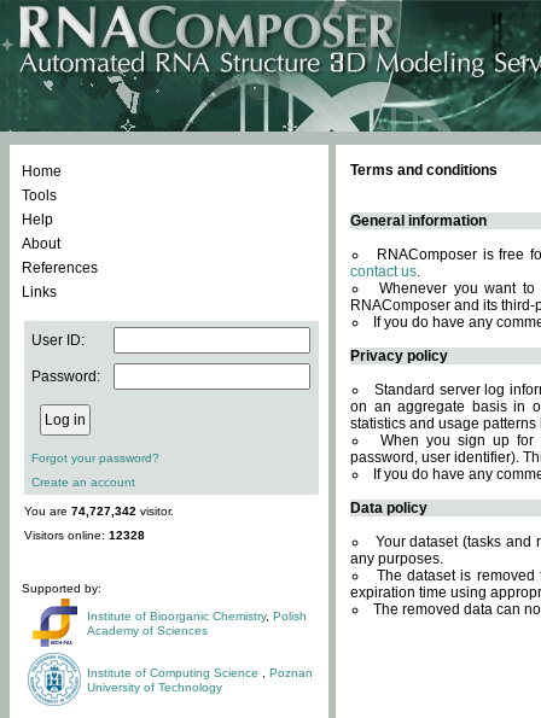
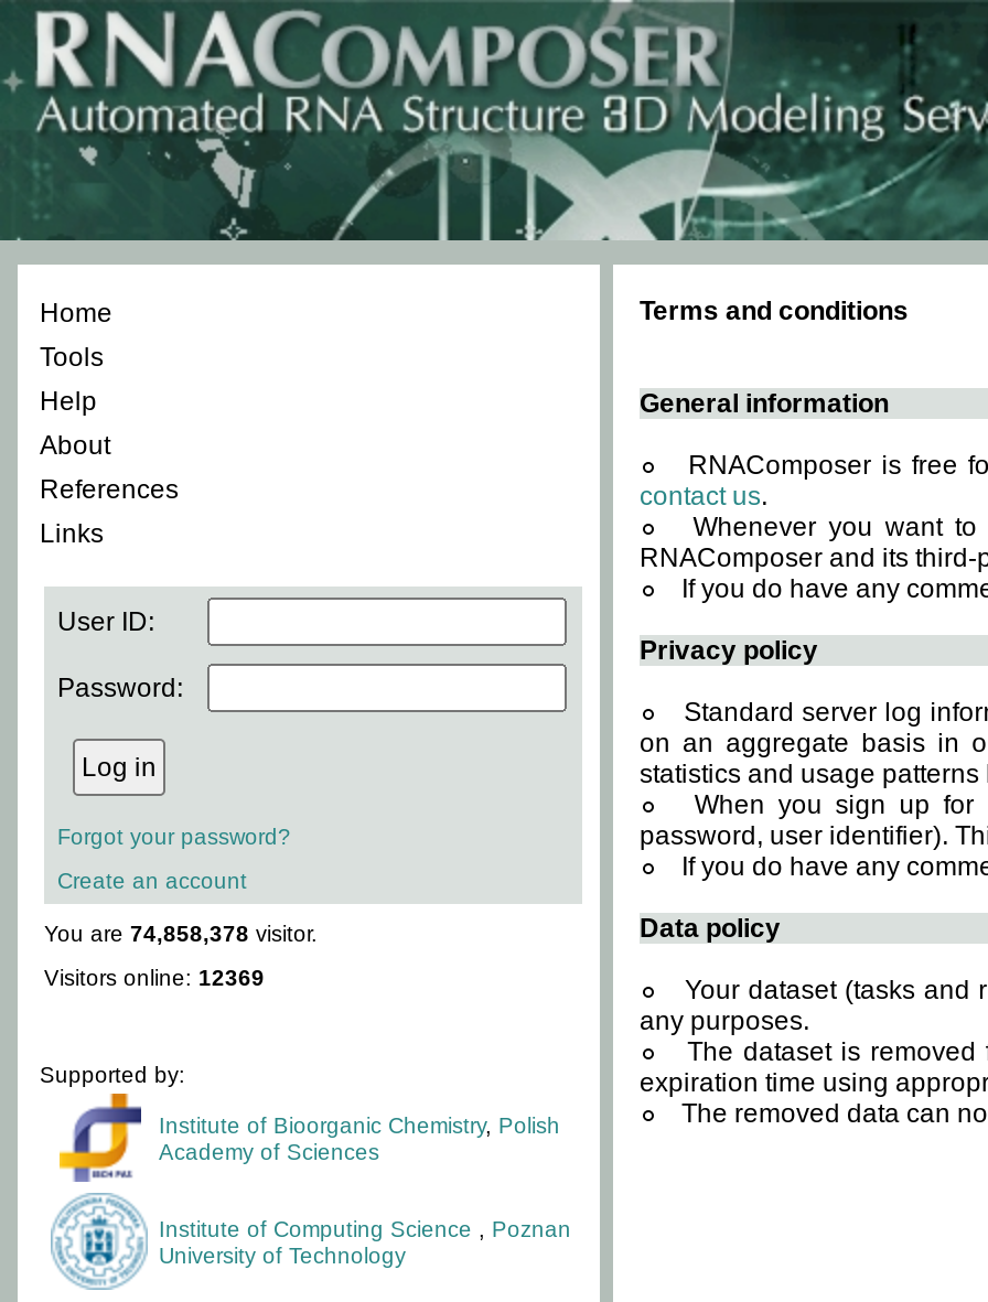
- You are 74,727,342 visitor.
+ You are 74,858,378 visitor.

- Visitors online: 12328
+ Visitors online: 12369
